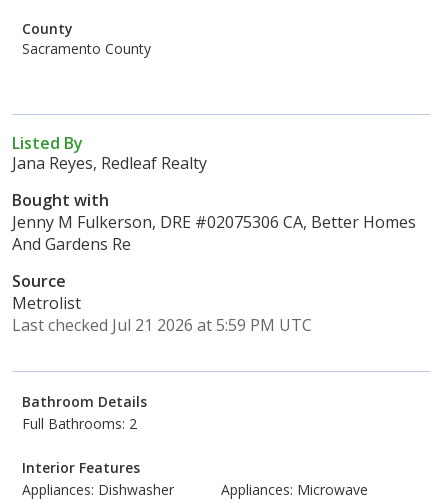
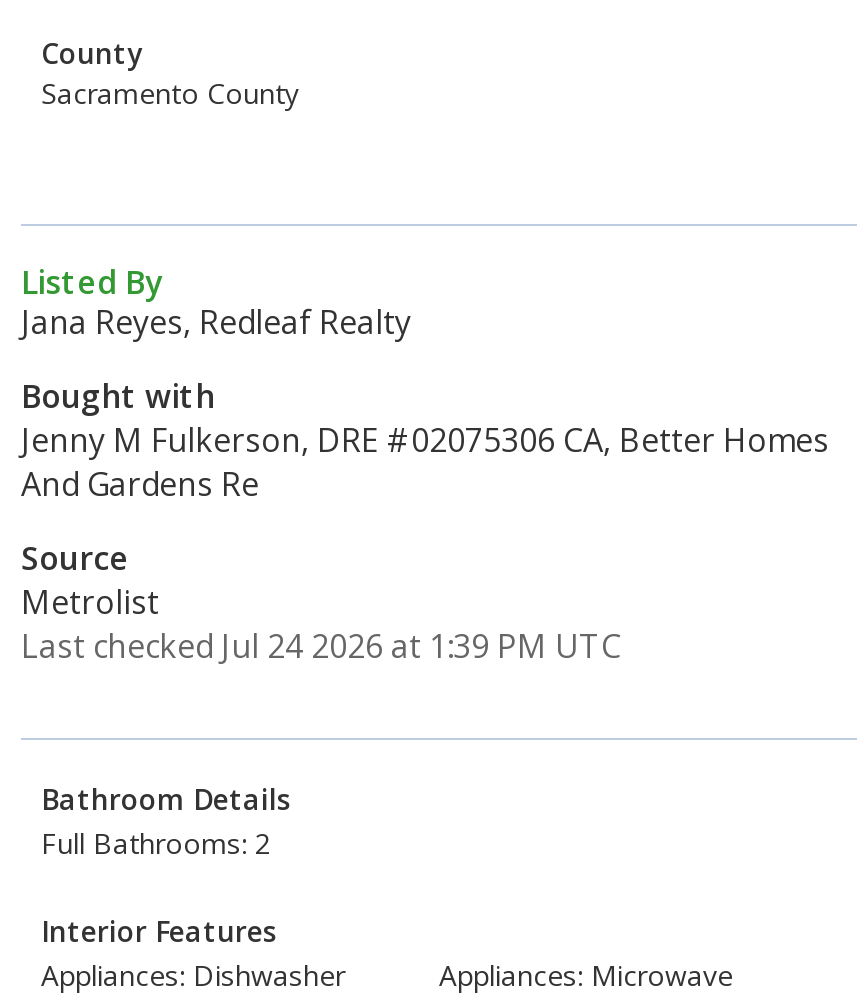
- Last checked Jul 21 2026 at 5:59 PM UTC
+ Last checked Jul 24 2026 at 1:39 PM UTC
